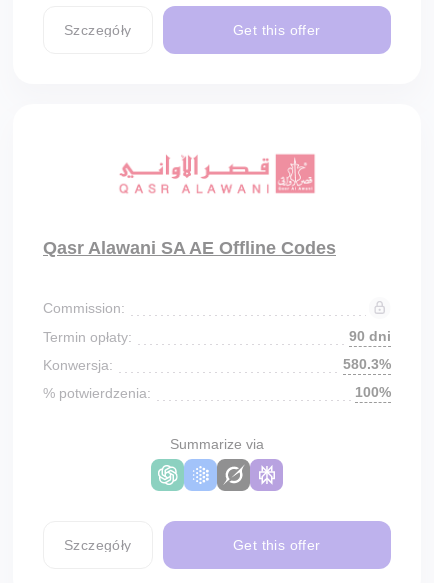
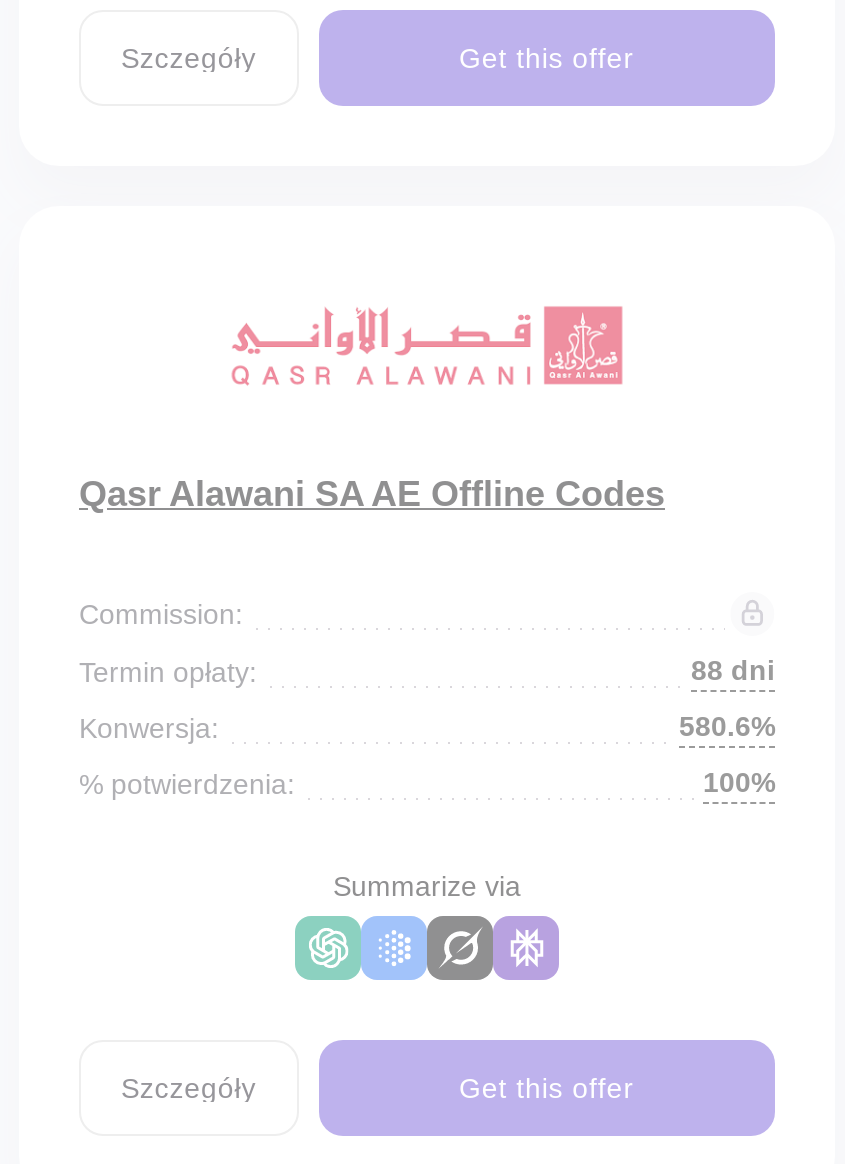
- 90 dni
+ 88 dni

- 580.3%
+ 580.6%
